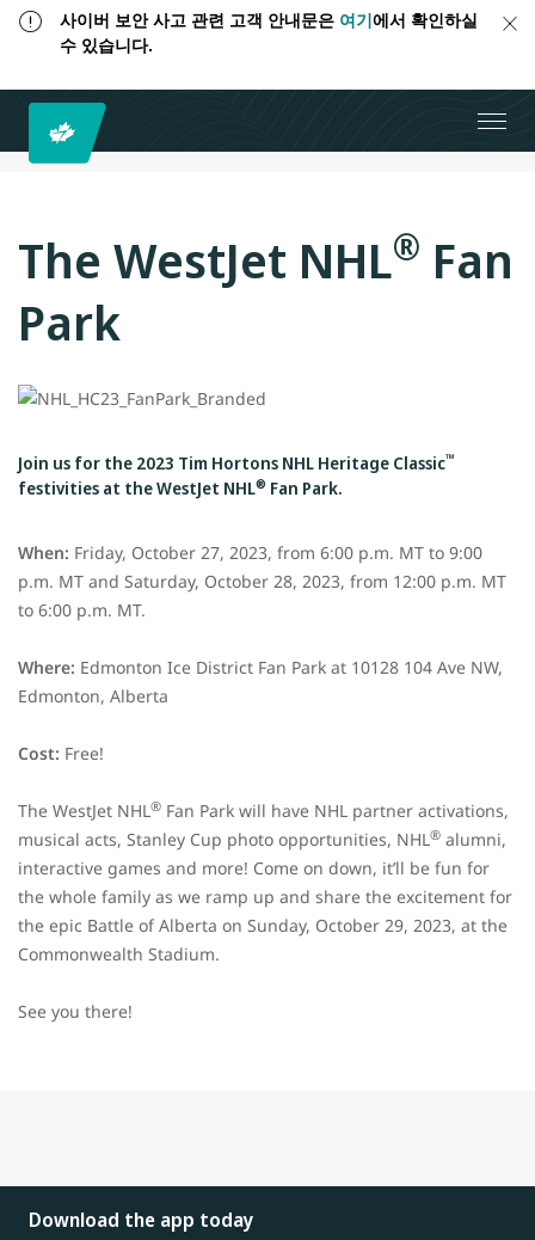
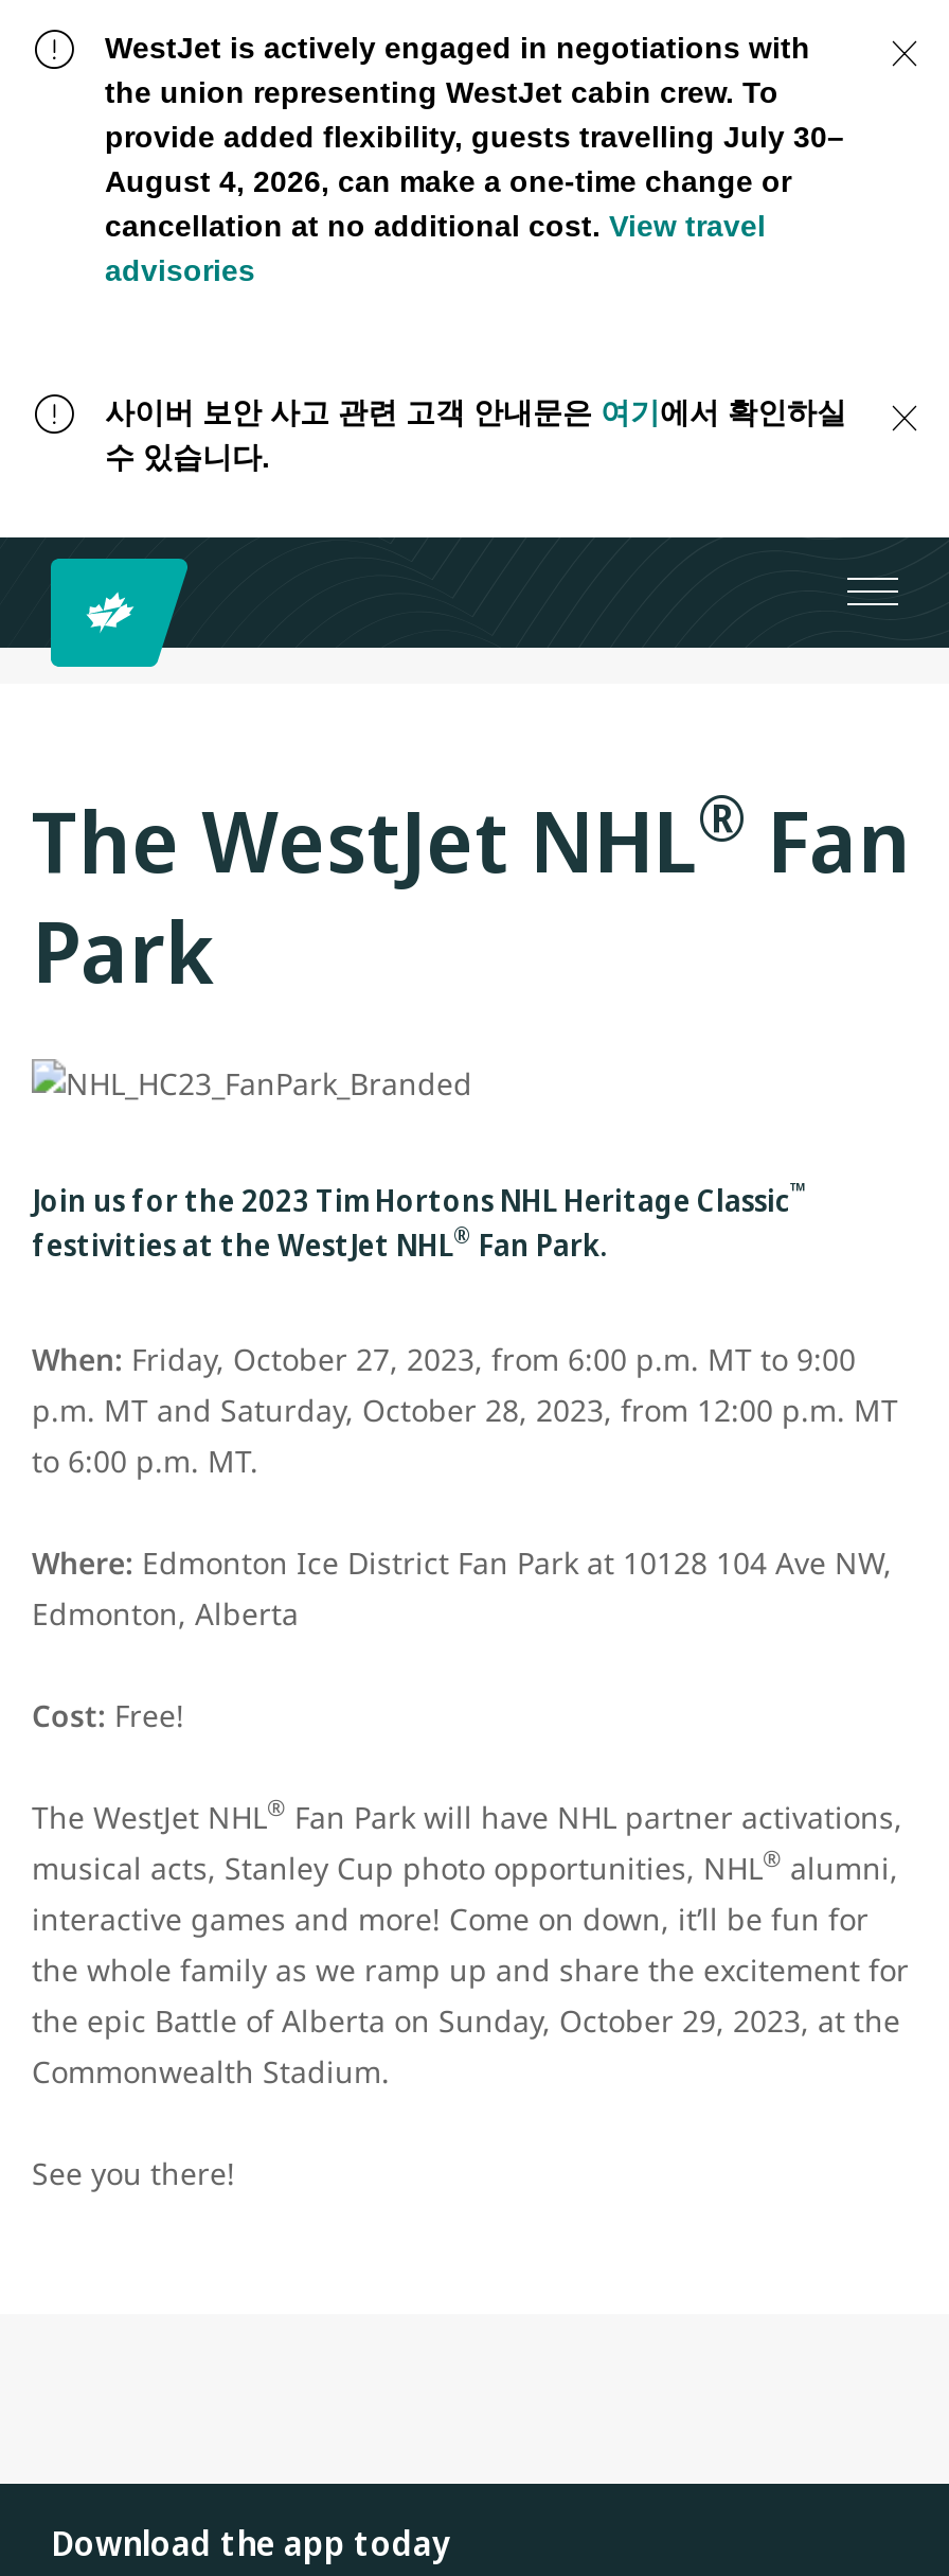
+ WestJet is actively engaged in negotiations with
+ the union representing WestJet cabin crew. To
+ provide added flexibility, guests travelling July 30–
+ August 4, 2026, can make a one-time change or
+ cancellation at no additional cost. View travel
+ advisories
